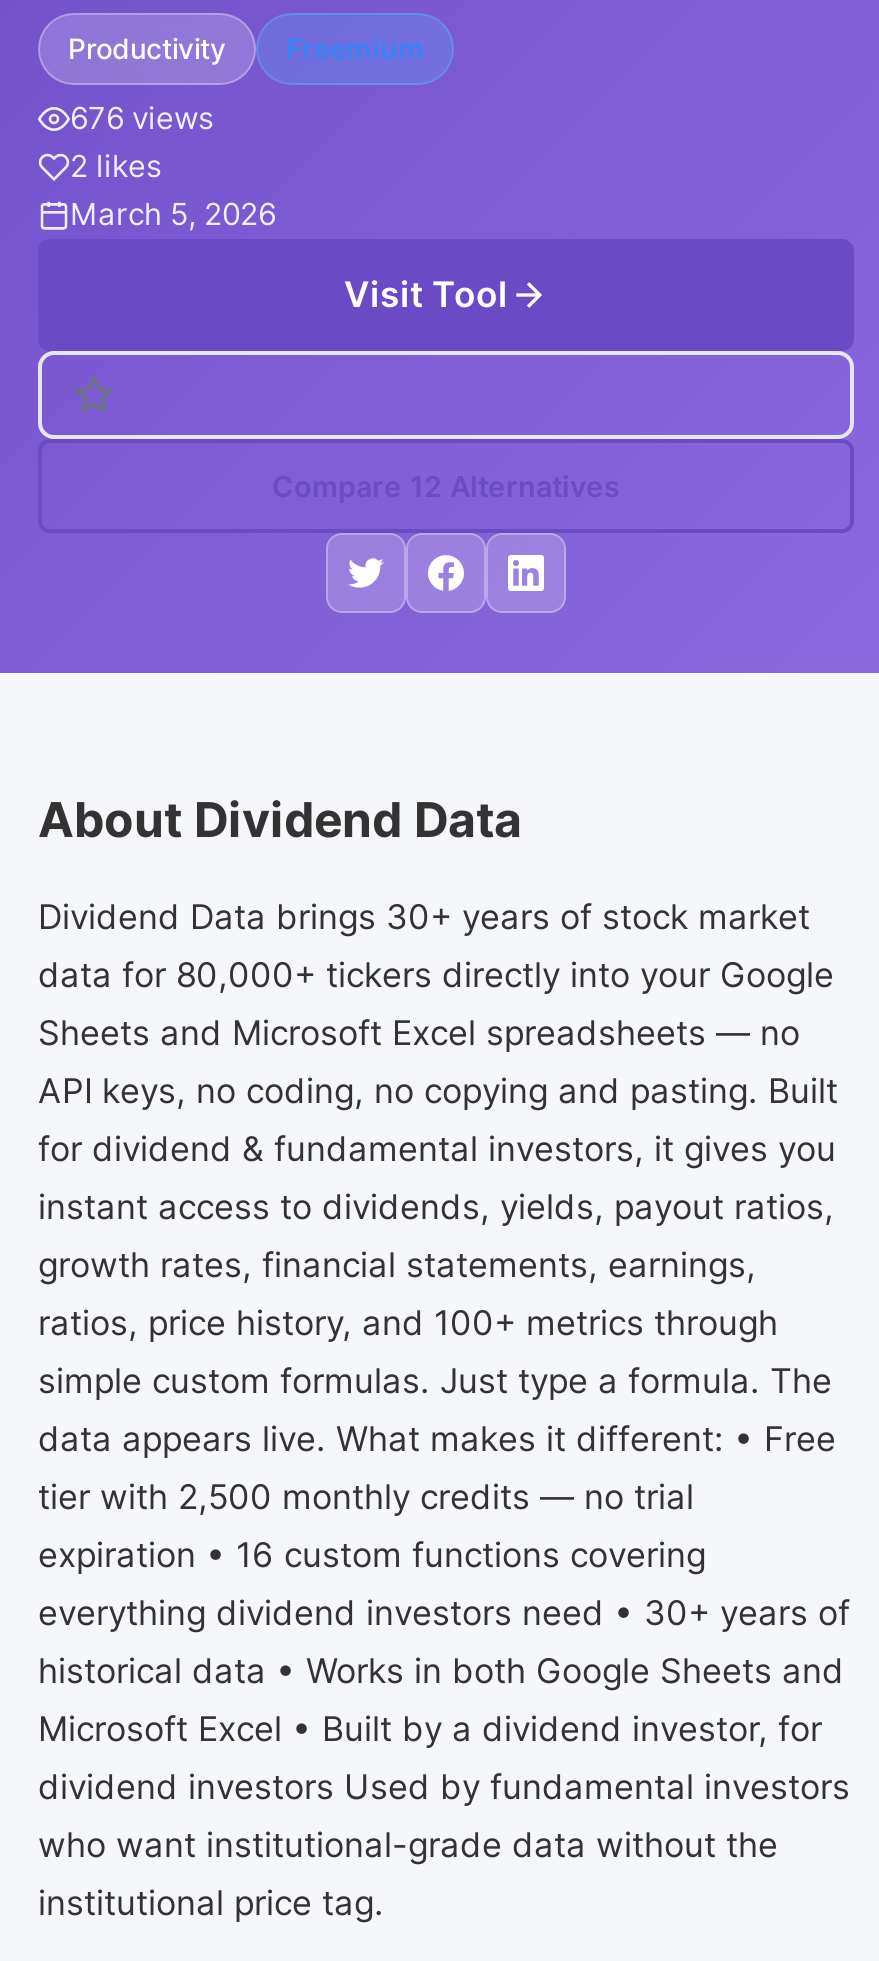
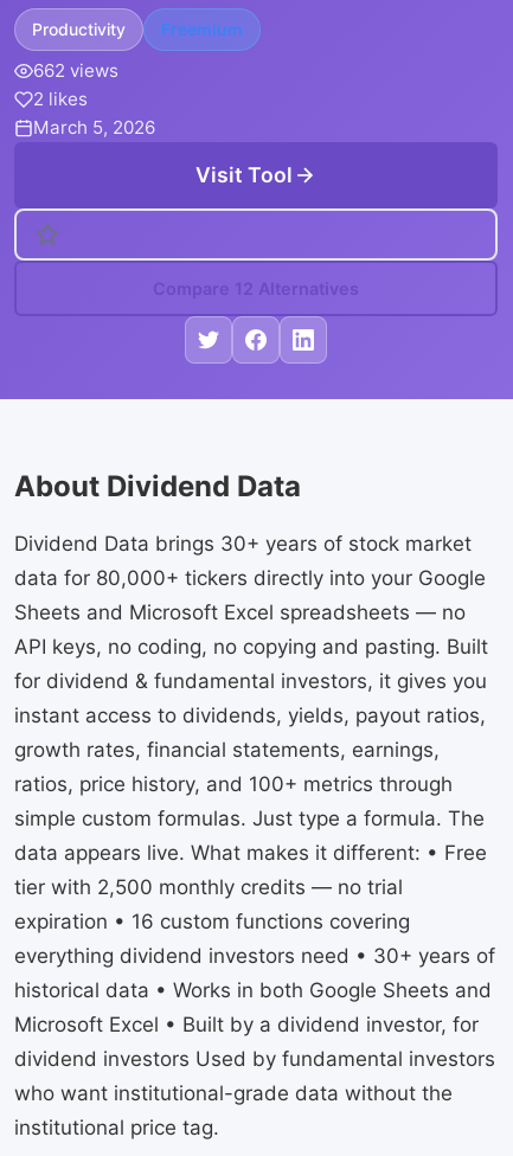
- 676 views
+ 662 views
